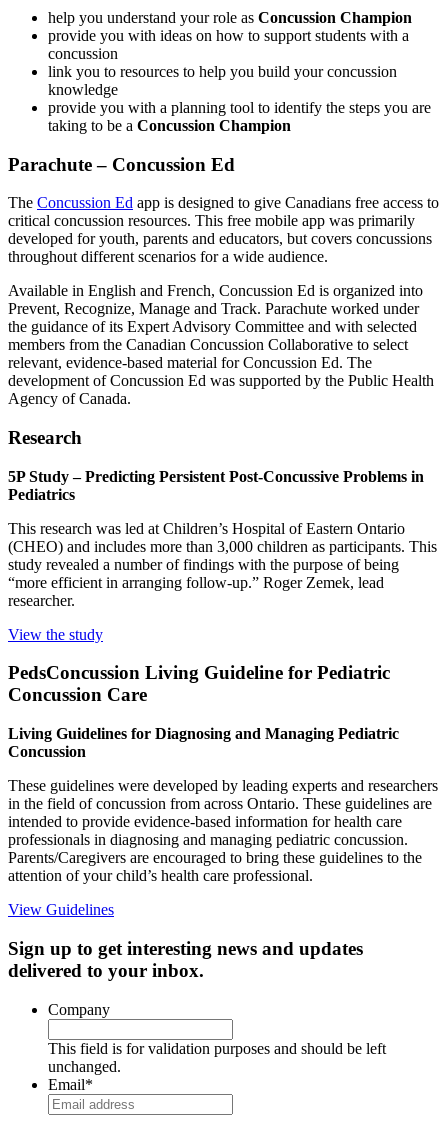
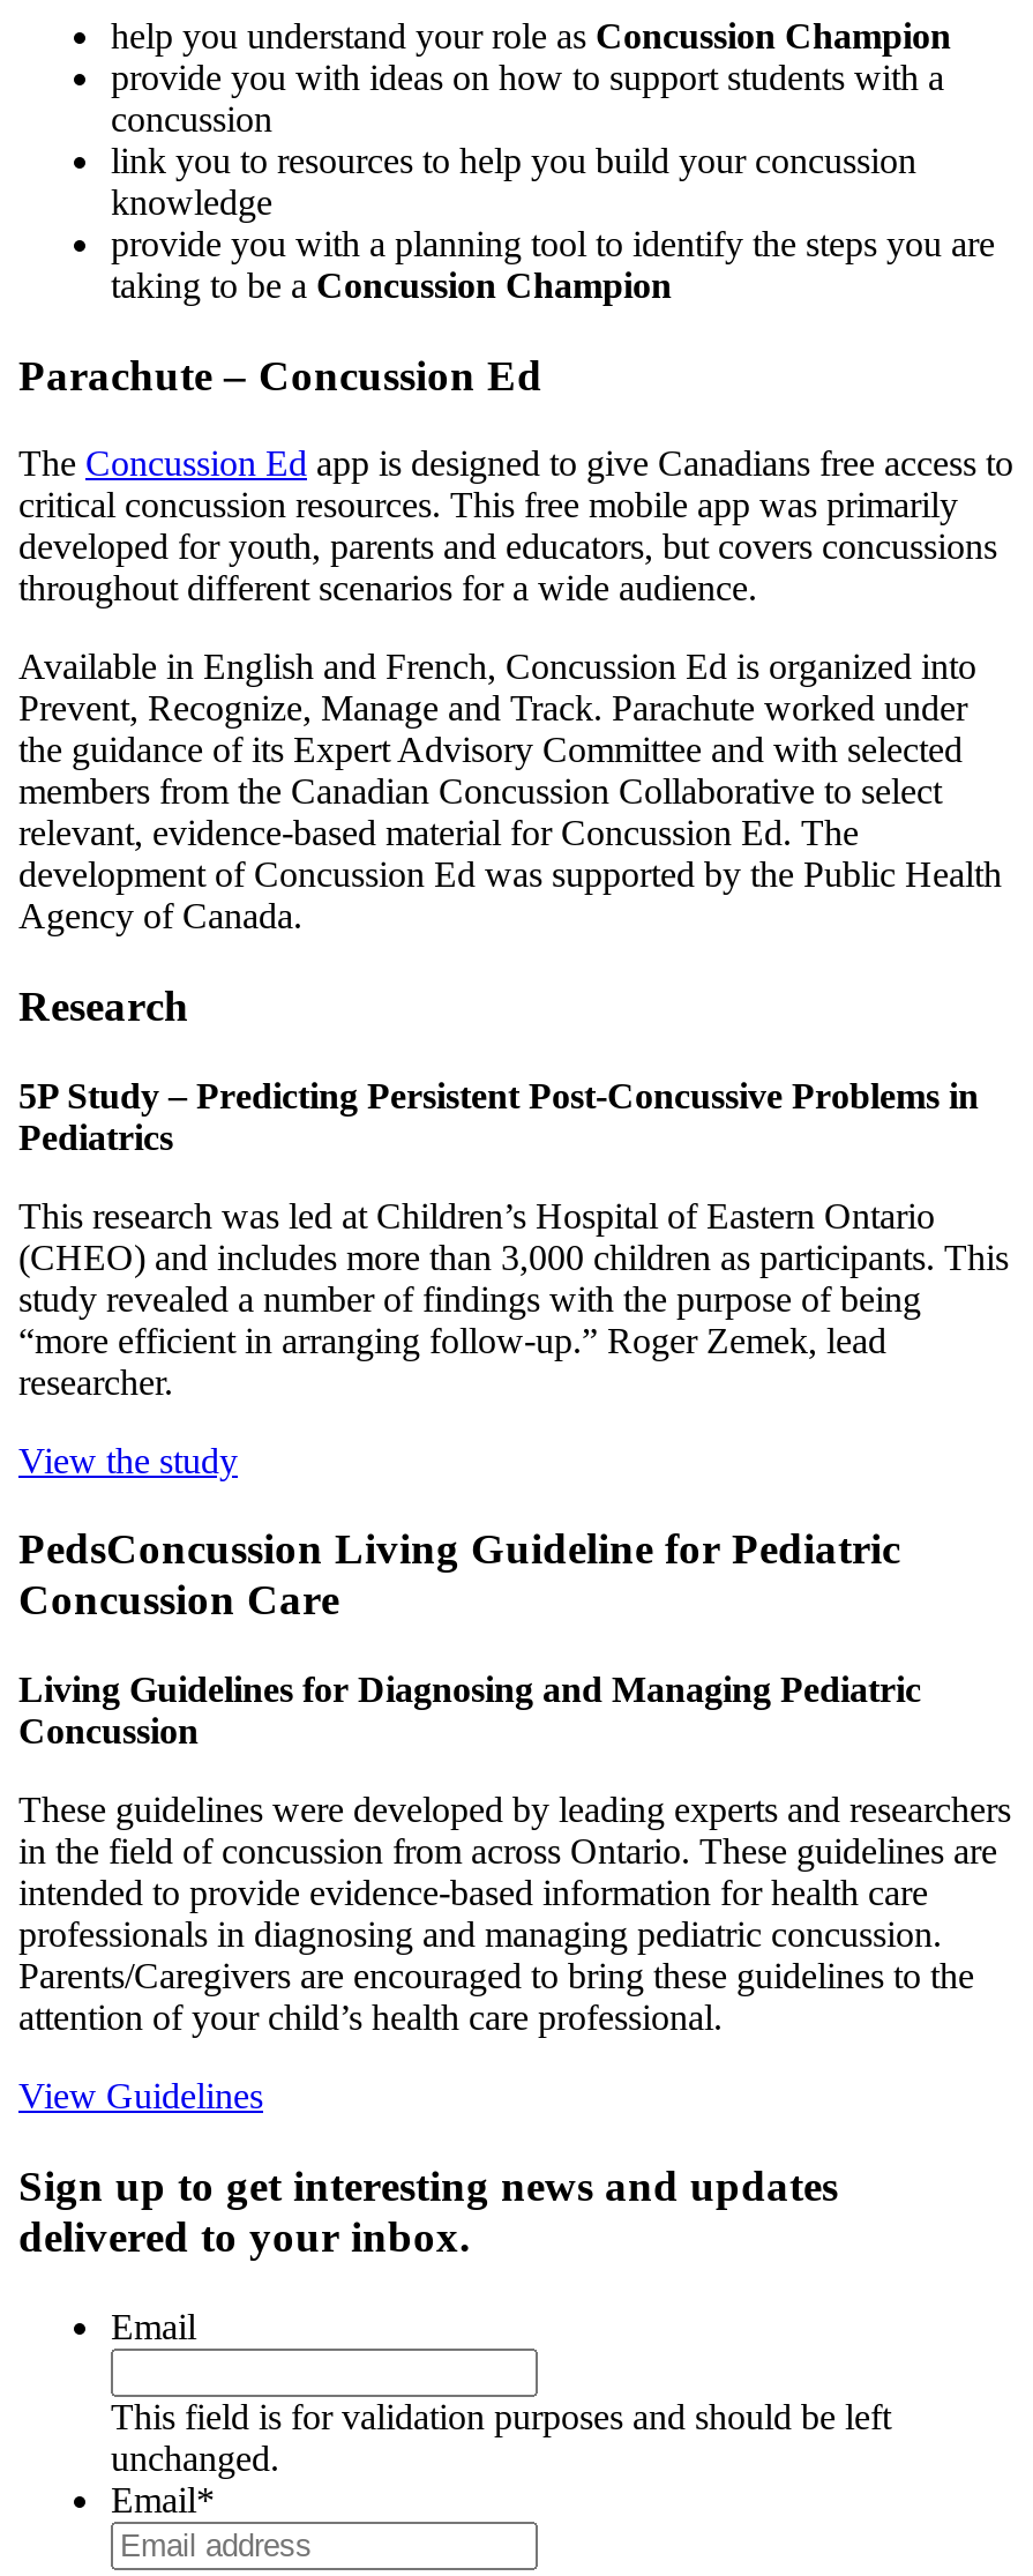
- Company
+ Email
